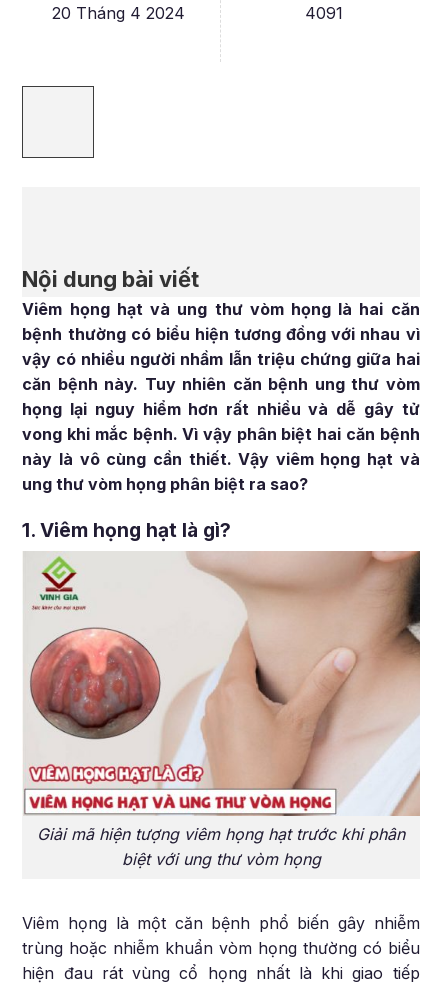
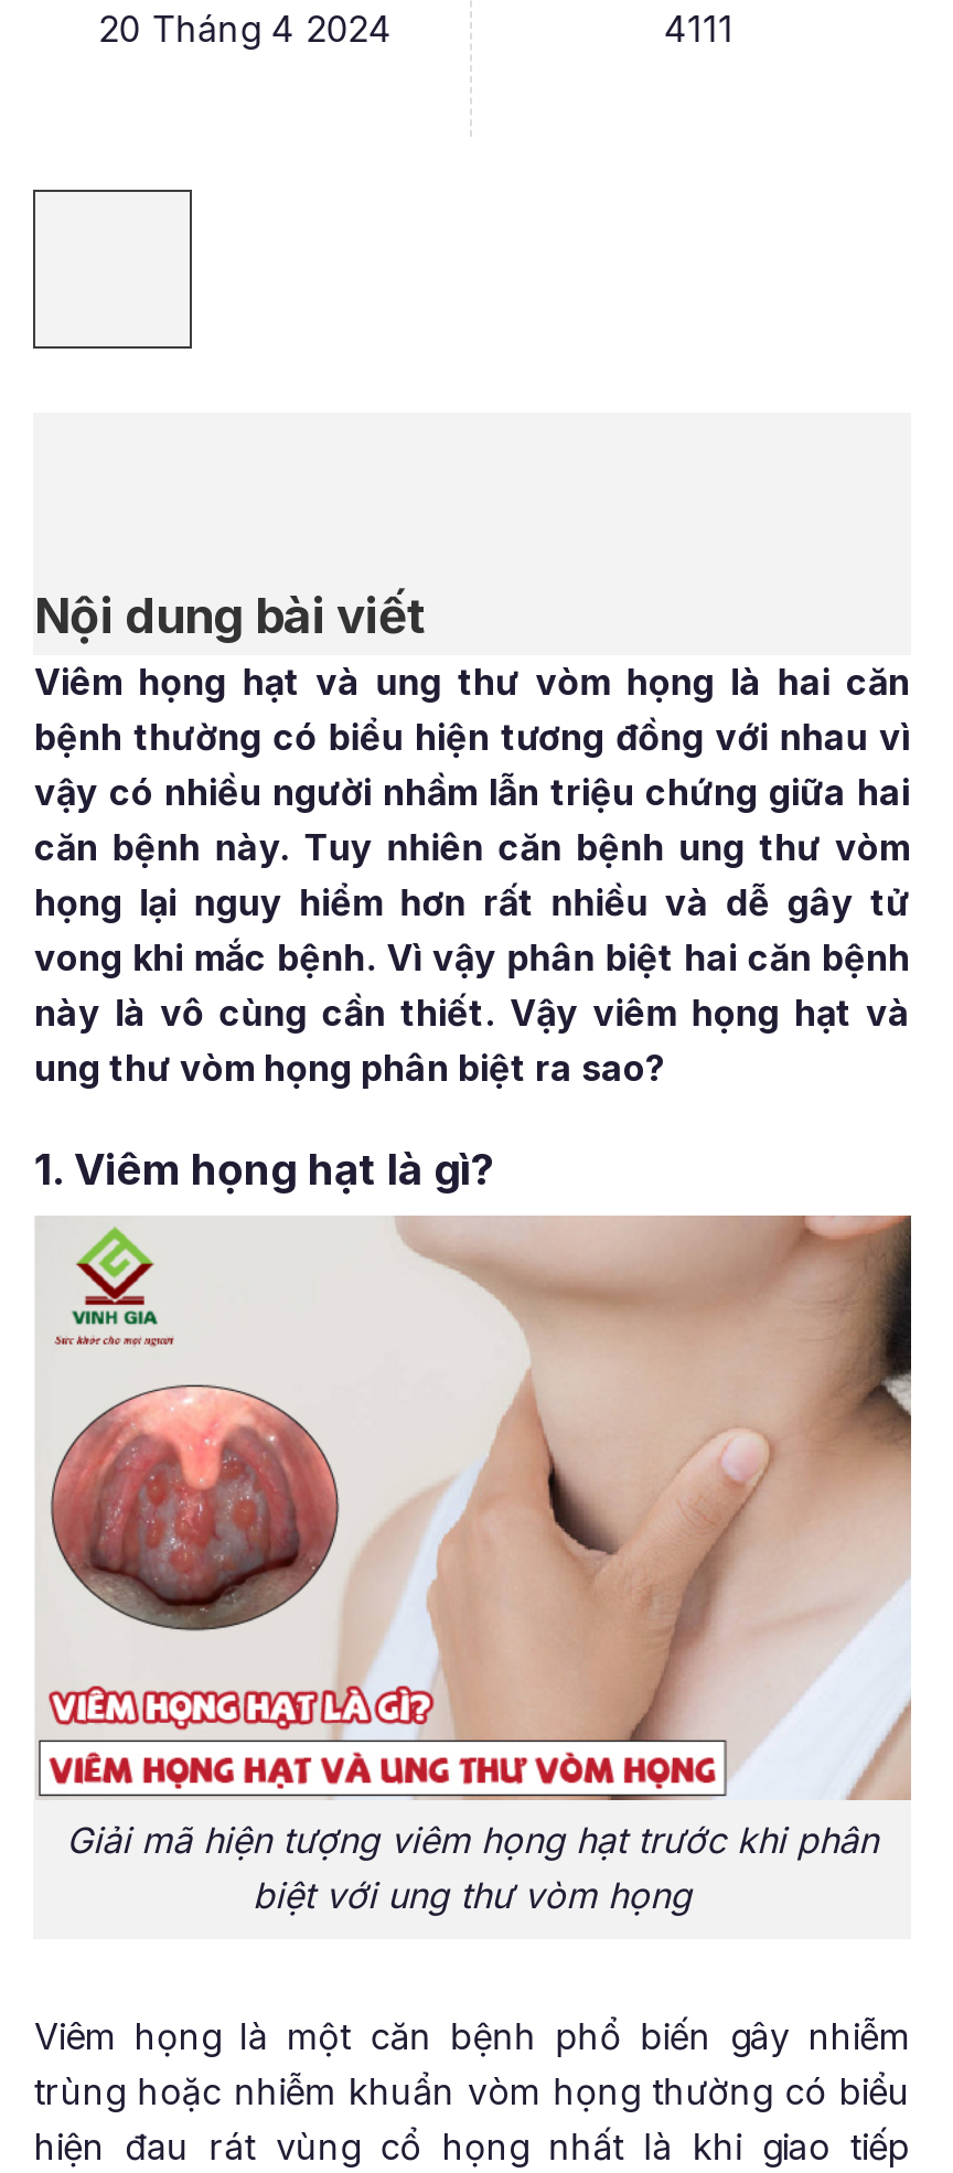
- 4091
+ 4111
